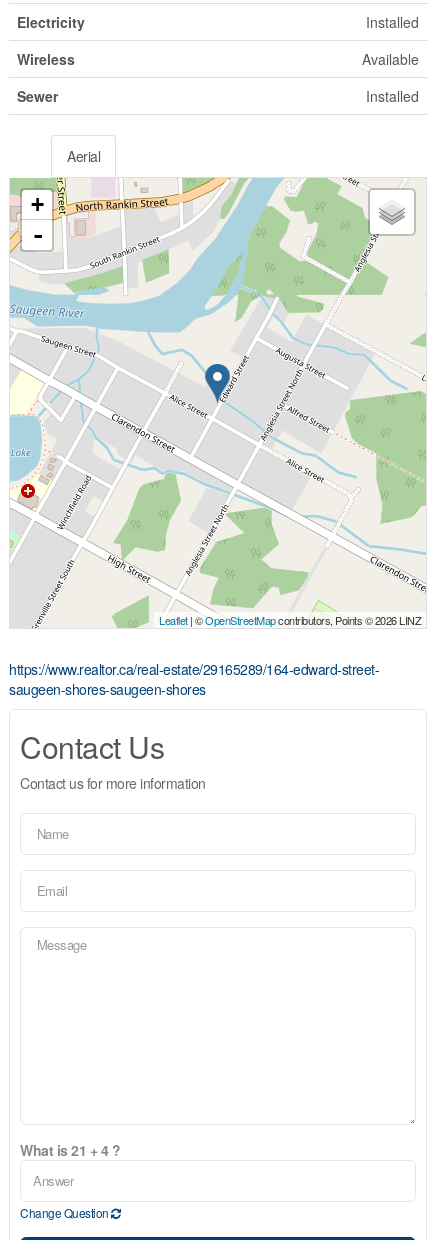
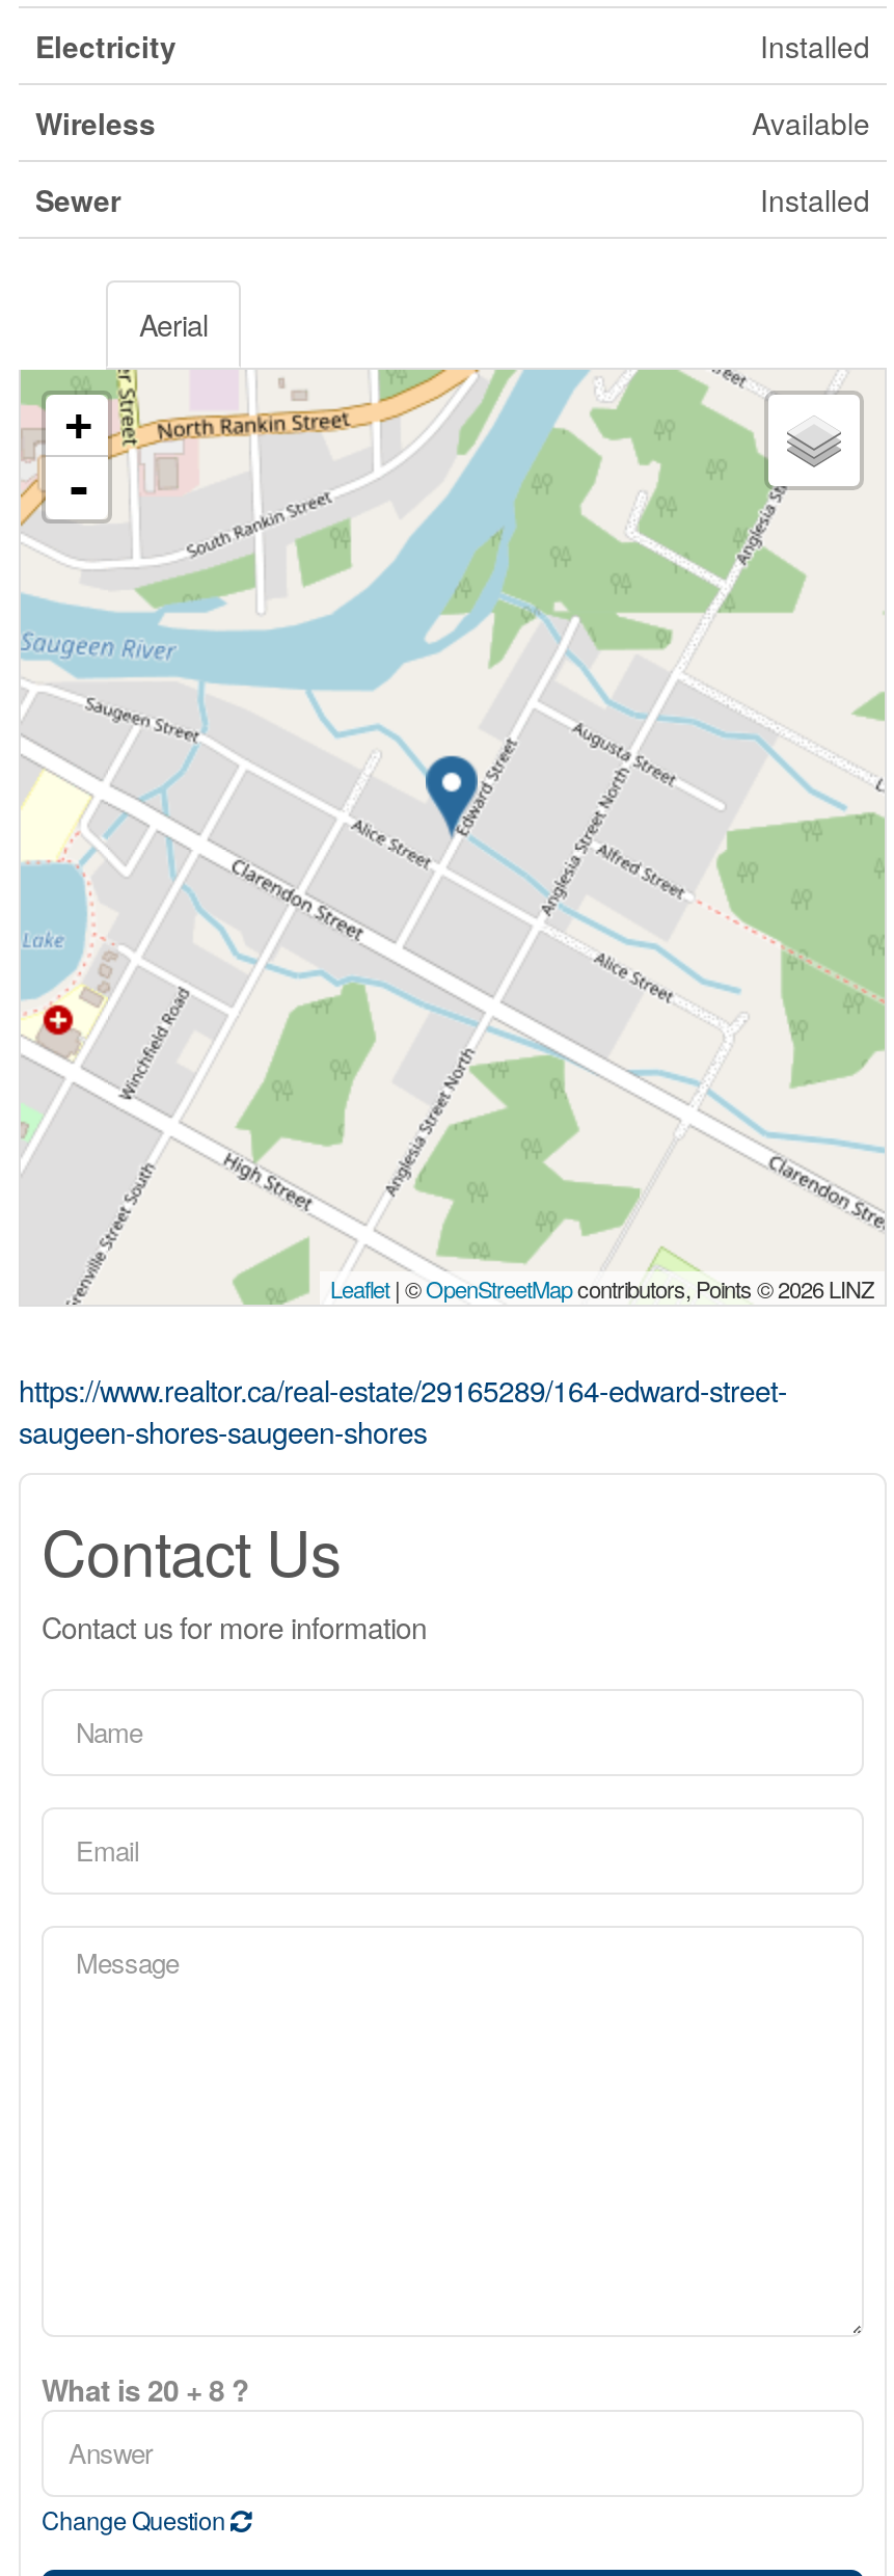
- What is 21 + 4 ?
+ What is 20 + 8 ?
